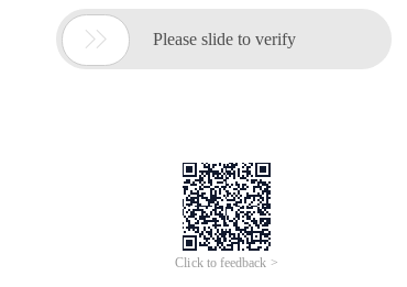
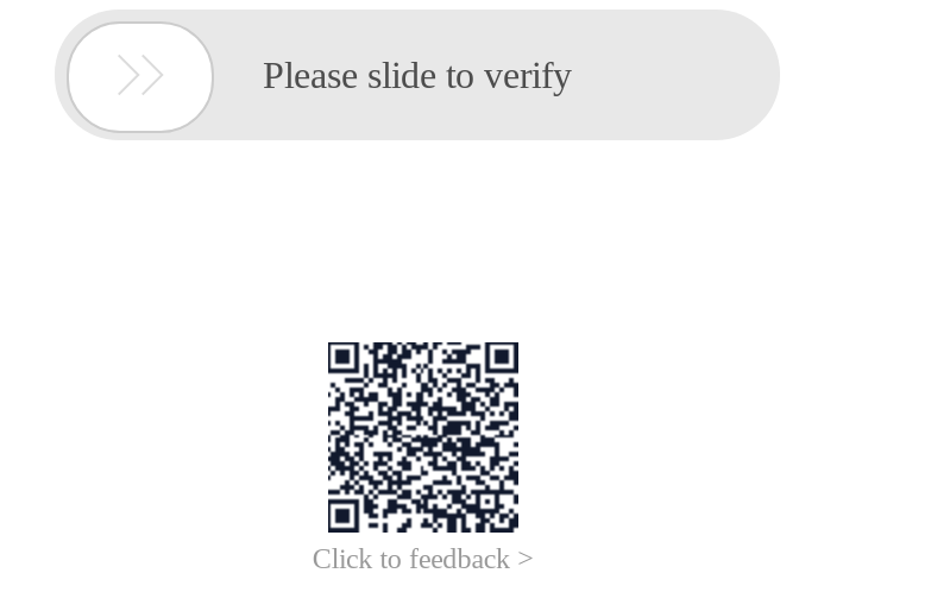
- [image]
+ [image]
